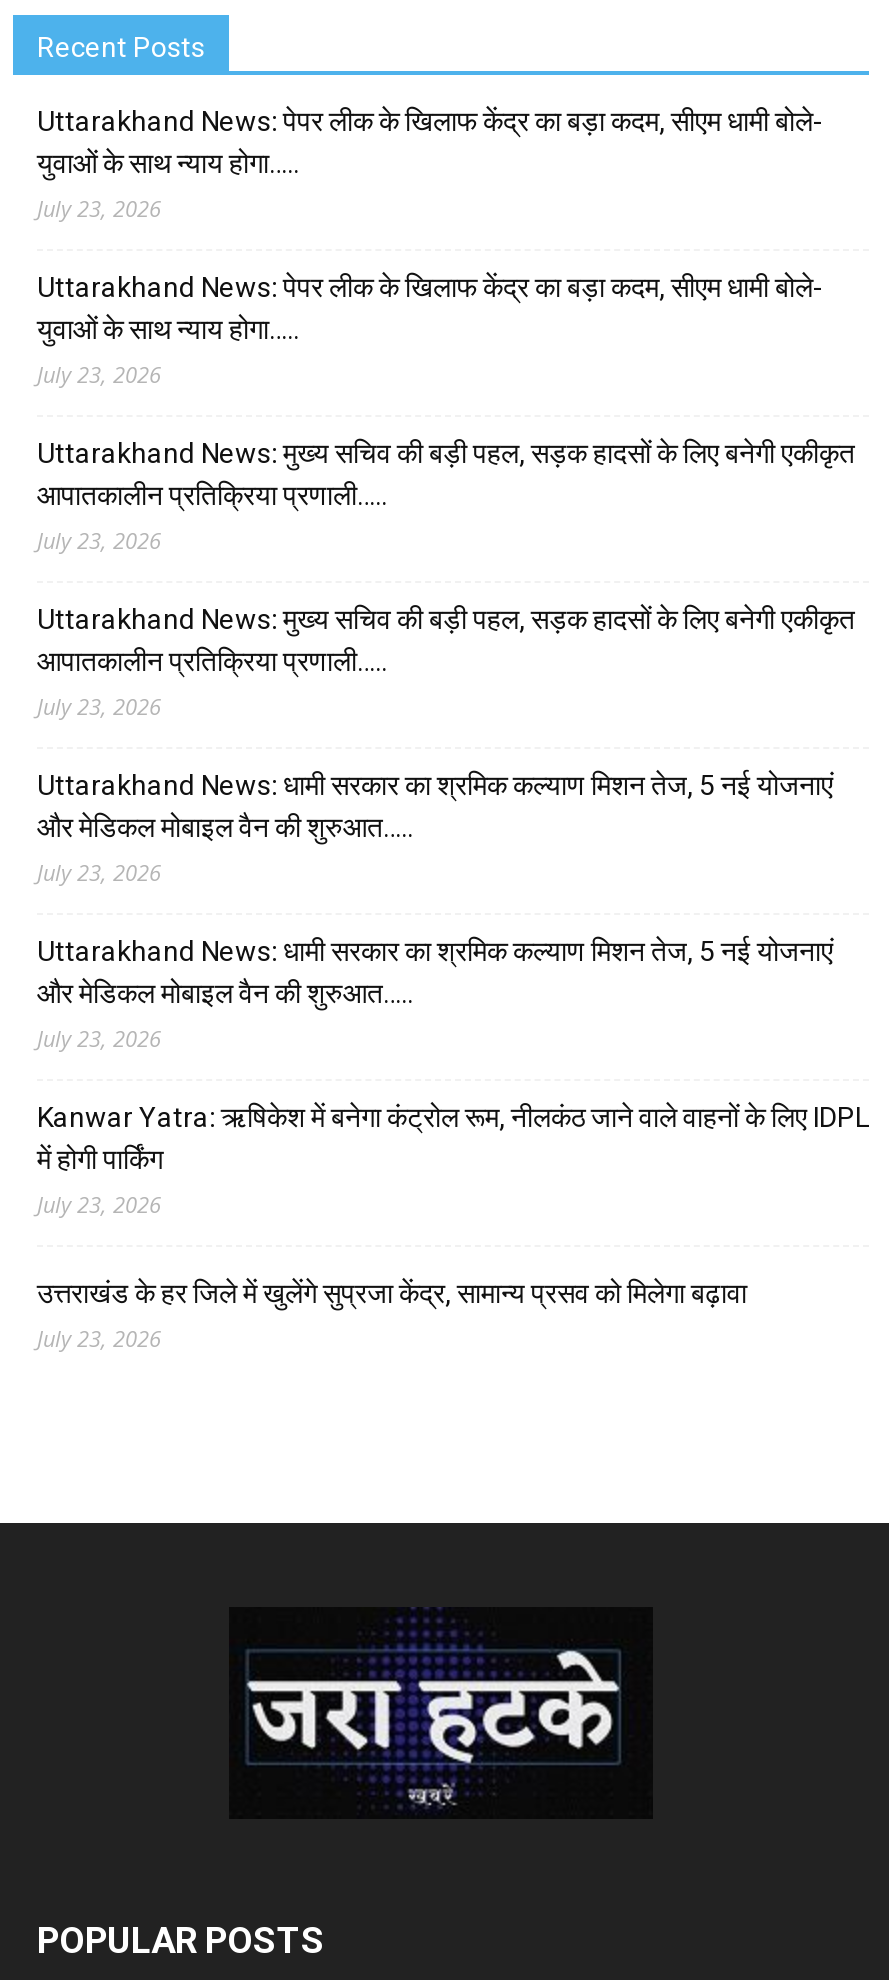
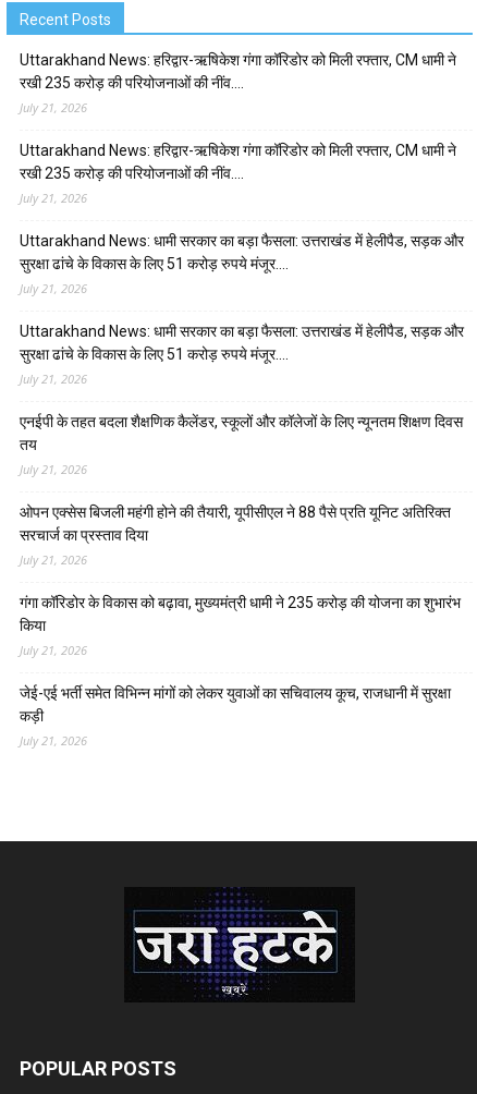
- Uttarakhand News: पेपर लीक के खिलाफ केंद्र का बड़ा कदम, सीएम धामी बोले-
- युवाओं के साथ न्याय होगा…..
- July 23, 2026
+ Uttarakhand News: हरिद्वार-ऋषिकेश गंगा कॉरिडोर को मिली रफ्तार, CM धामी ने
+ रखी 235 करोड़ की परियोजनाओं की नींव….
+ July 21, 2026

- Uttarakhand News: पेपर लीक के खिलाफ केंद्र का बड़ा कदम, सीएम धामी बोले-
- युवाओं के साथ न्याय होगा…..
- July 23, 2026
+ Uttarakhand News: हरिद्वार-ऋषिकेश गंगा कॉरिडोर को मिली रफ्तार, CM धामी ने
+ रखी 235 करोड़ की परियोजनाओं की नींव….
+ July 21, 2026

- Uttarakhand News: मुख्य सचिव की बड़ी पहल, सड़क हादसों के लिए बनेगी एकीकृत
- आपातकालीन प्रतिक्रिया प्रणाली…..
- July 23, 2026
+ Uttarakhand News: धामी सरकार का बड़ा फैसला: उत्तराखंड में हेलीपैड, सड़क और
+ सुरक्षा ढांचे के विकास के लिए 51 करोड़ रुपये मंजूर….
+ July 21, 2026

- Uttarakhand News: मुख्य सचिव की बड़ी पहल, सड़क हादसों के लिए बनेगी एकीकृत
- आपातकालीन प्रतिक्रिया प्रणाली…..
- July 23, 2026
+ Uttarakhand News: धामी सरकार का बड़ा फैसला: उत्तराखंड में हेलीपैड, सड़क और
+ सुरक्षा ढांचे के विकास के लिए 51 करोड़ रुपये मंजूर….
+ July 21, 2026

- Uttarakhand News: धामी सरकार का श्रमिक कल्याण मिशन तेज, 5 नई योजनाएं
- और मेडिकल मोबाइल वैन की शुरुआत…..
- July 23, 2026
+ एनईपी के तहत बदला शैक्षणिक कैलेंडर, स्कूलों और कॉलेजों के लिए न्यूनतम शिक्षण दिवस
+ तय
+ July 21, 2026

- Uttarakhand News: धामी सरकार का श्रमिक कल्याण मिशन तेज, 5 नई योजनाएं
- और मेडिकल मोबाइल वैन की शुरुआत…..
- July 23, 2026
+ ओपन एक्सेस बिजली महंगी होने की तैयारी, यूपीसीएल ने 88 पैसे प्रति यूनिट अतिरिक्त
+ सरचार्ज का प्रस्ताव दिया
+ July 21, 2026

- Kanwar Yatra: ऋषिकेश में बनेगा कंट्रोल रूम, नीलकंठ जाने वाले वाहनों के लिए IDPL
- में होगी पार्किंग
- July 23, 2026
+ गंगा कॉरिडोर के विकास को बढ़ावा, मुख्यमंत्री धामी ने 235 करोड़ की योजना का शुभारंभ
+ किया
+ July 21, 2026

- उत्तराखंड के हर जिले में खुलेंगे सुप्रजा केंद्र, सामान्य प्रसव को मिलेगा बढ़ावा
- July 23, 2026
+ जेई-एई भर्ती समेत विभिन्न मांगों को लेकर युवाओं का सचिवालय कूच, राजधानी में सुरक्षा
+ कड़ी
+ July 21, 2026
